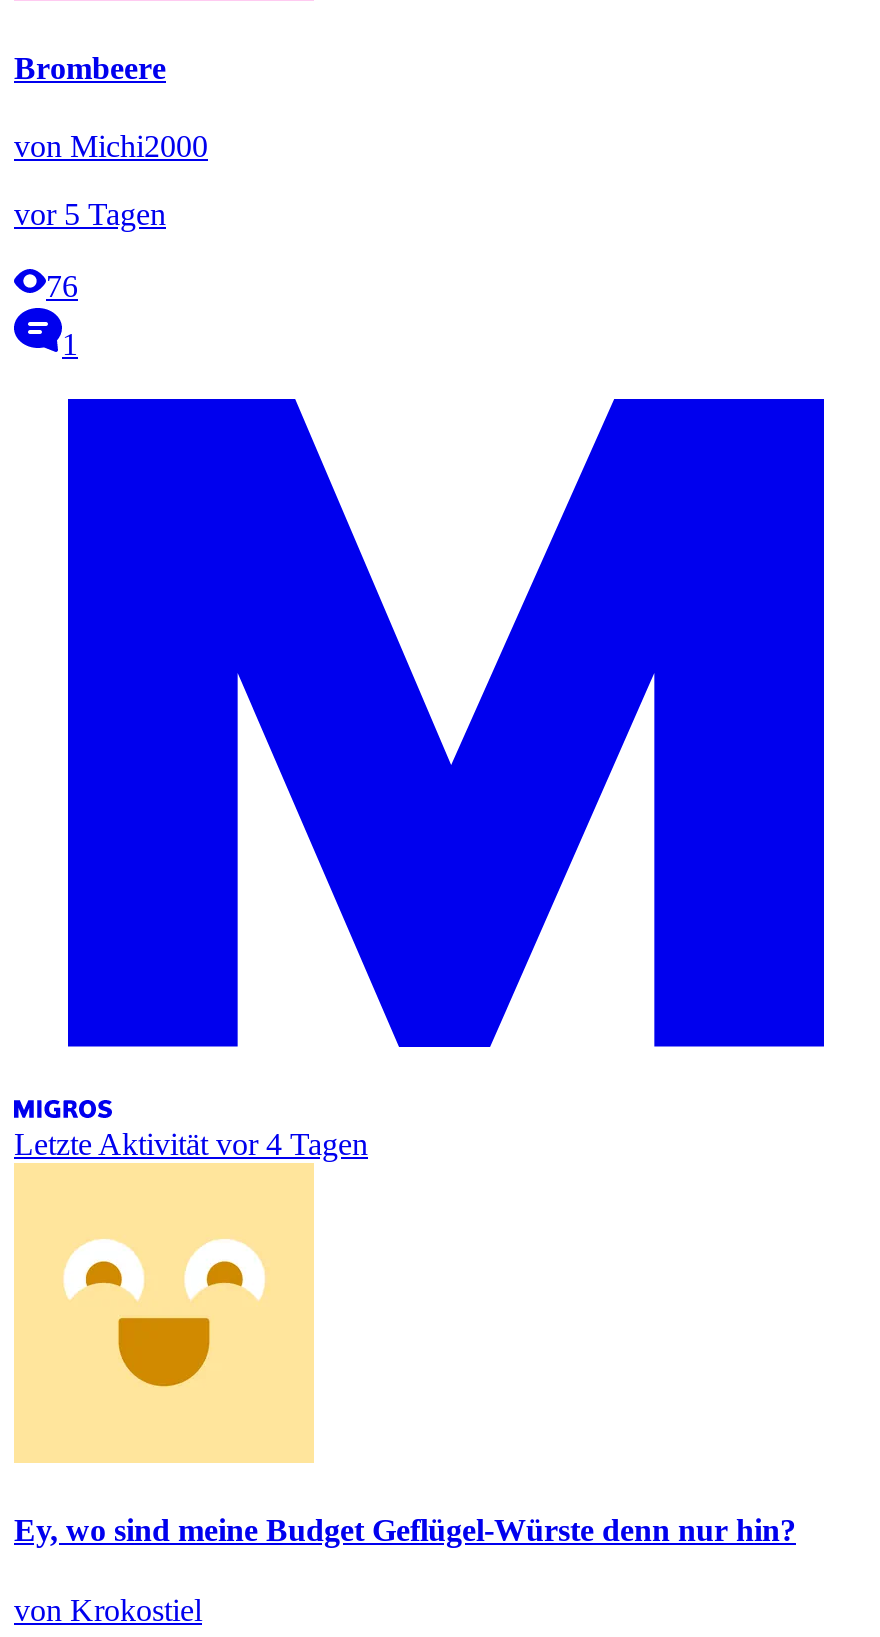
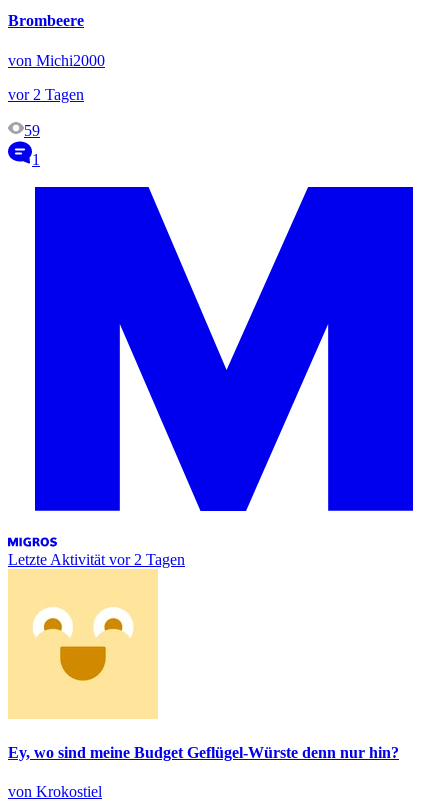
- vor 5 Tagen
+ vor 2 Tagen

- 76
+ 59

- Letzte Aktivität vor 4 Tagen
+ Letzte Aktivität vor 2 Tagen
